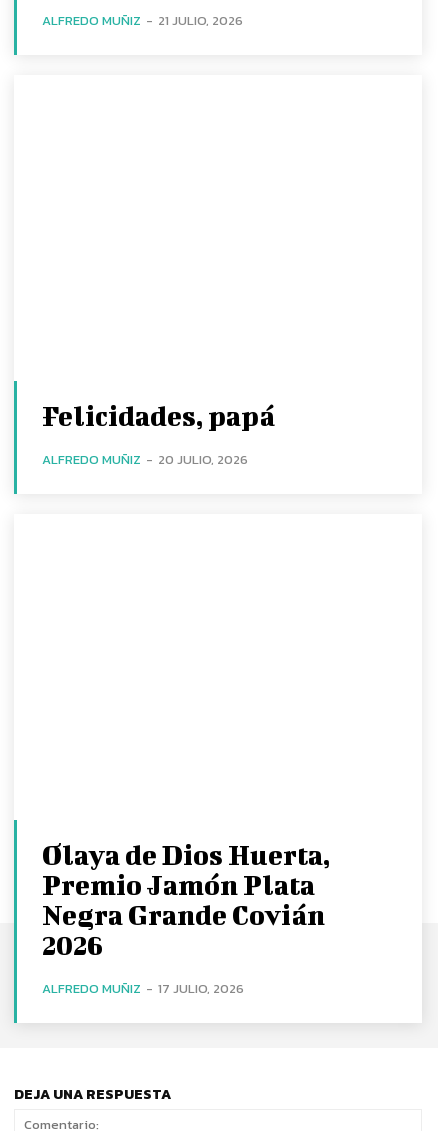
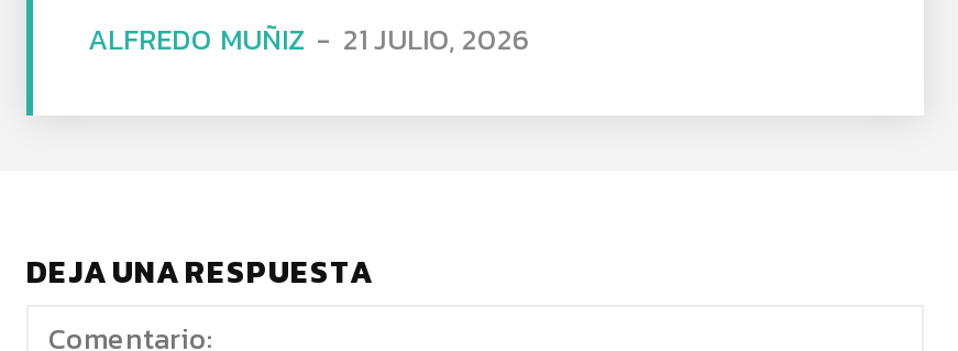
- Felicidades, papá
- ALFREDO MUÑIZ - 20 JULIO, 2026

- Olaya de Dios Huerta,
- Premio Jamón Plata
- Negra Grande Covián
- 2026
- ALFREDO MUÑIZ - 17 JULIO, 2026
